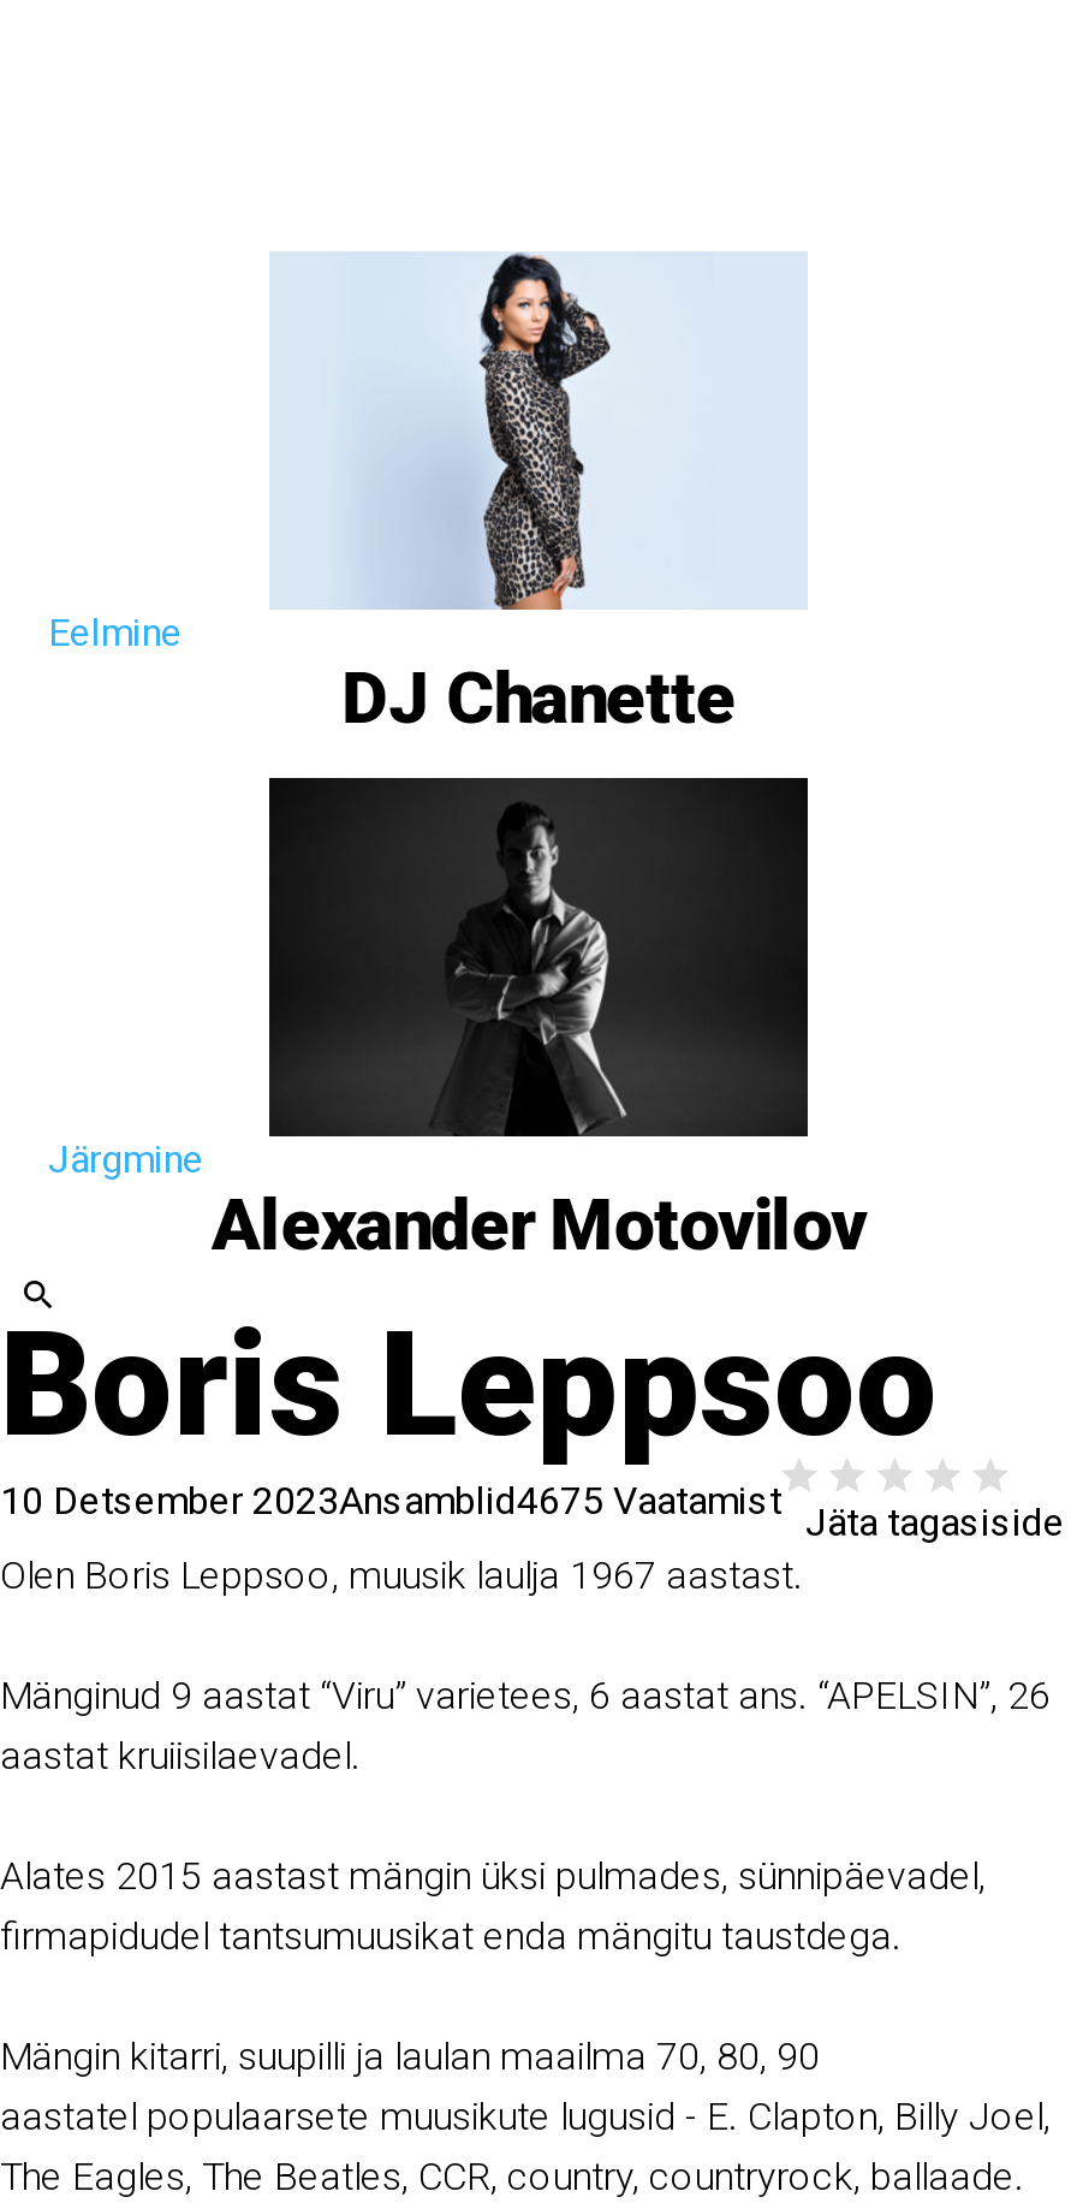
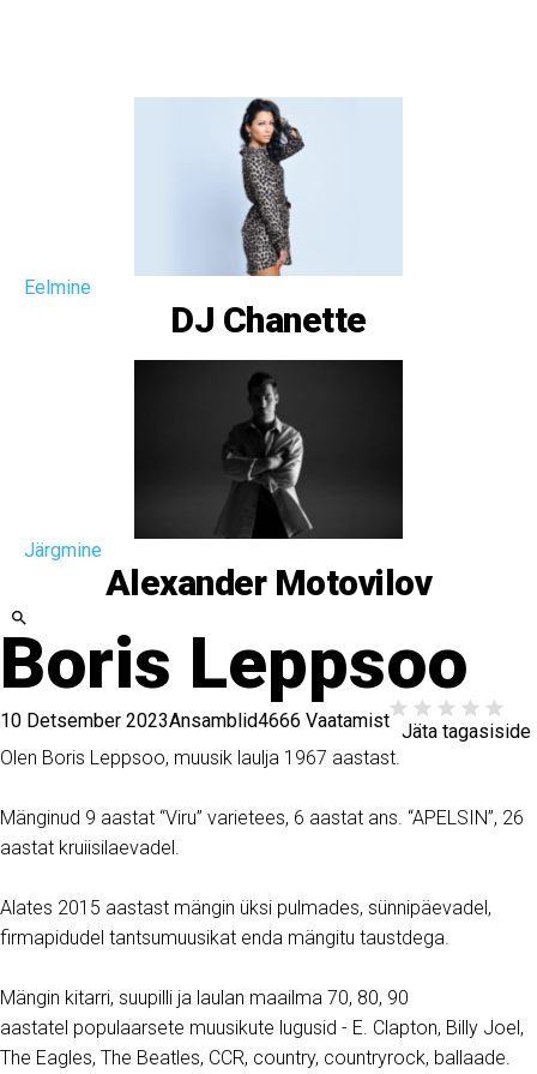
- 10 Detsember 2023Ansamblid4675 Vaatamist Jäta tagasiside
+ 10 Detsember 2023Ansamblid4666 Vaatamist Jäta tagasiside
